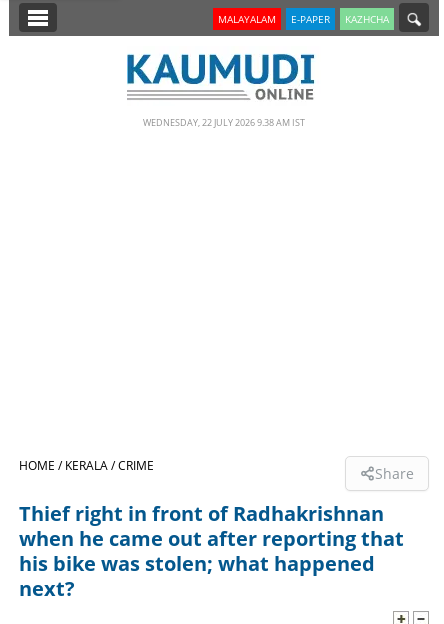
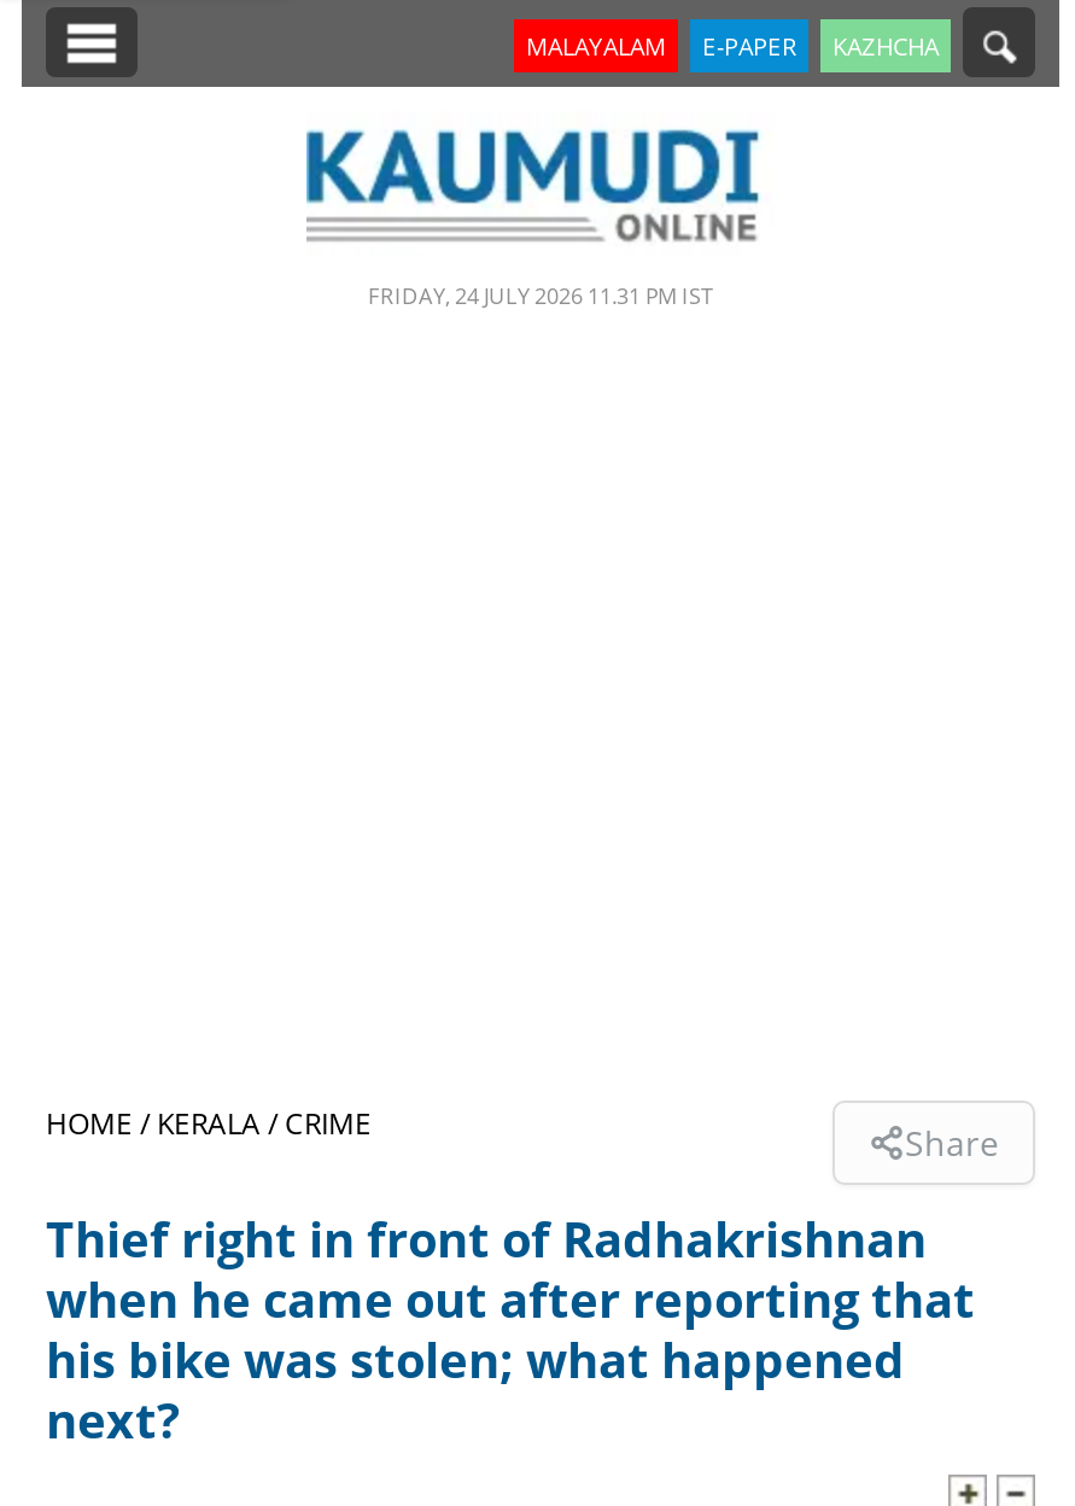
- WEDNESDAY, 22 JULY 2026 9.38 AM IST
+ FRIDAY, 24 JULY 2026 11.31 PM IST
